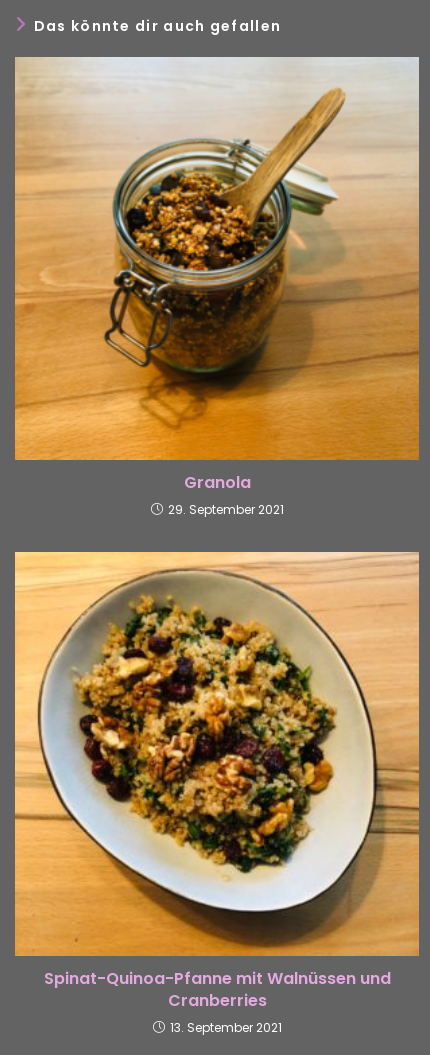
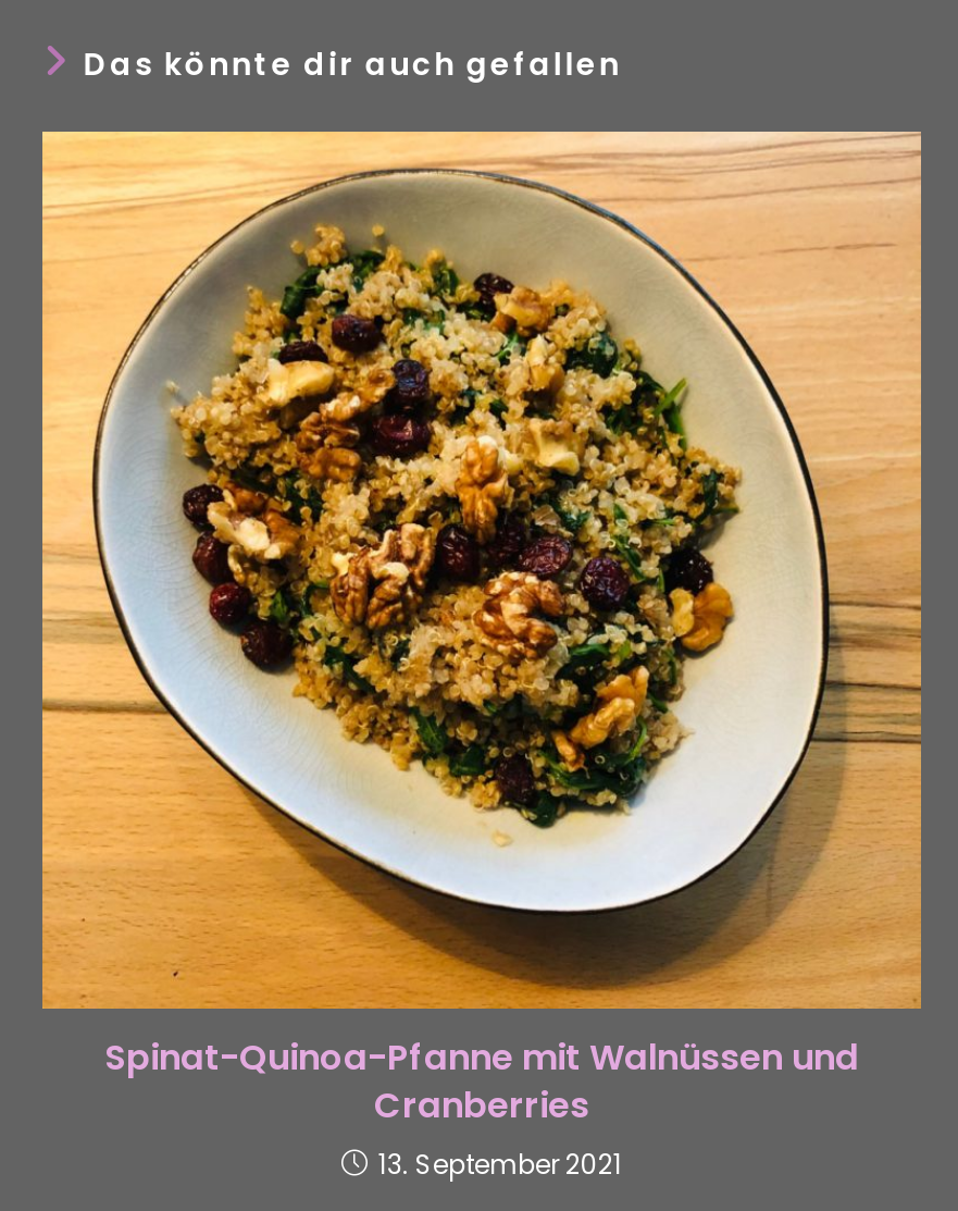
- [image]
- Granola
- 29. September 2021
